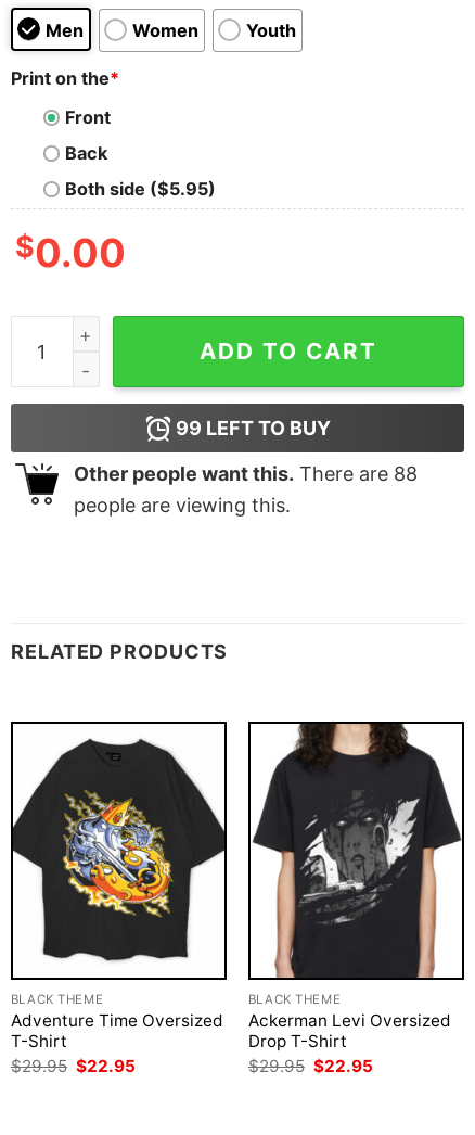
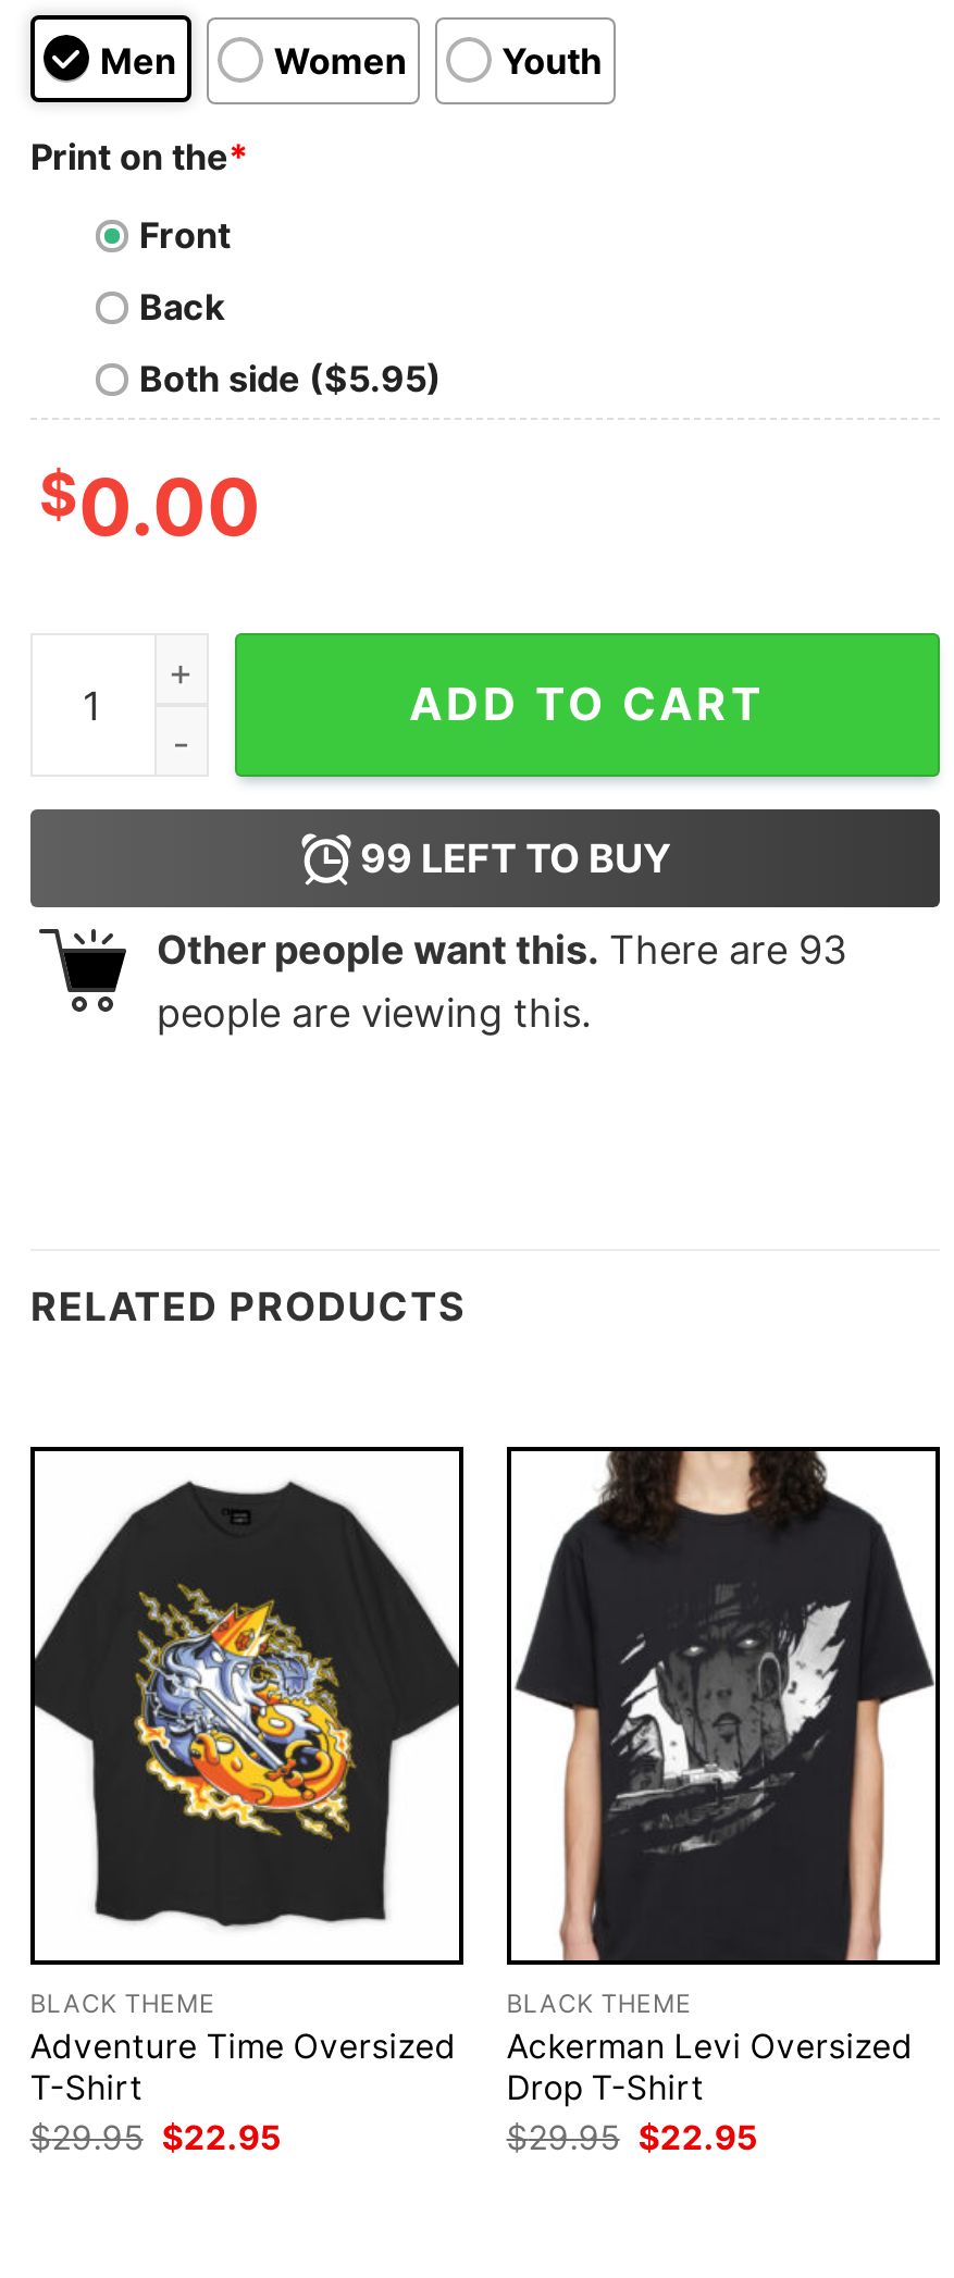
- Other people want this. There are 88
+ Other people want this. There are 93
